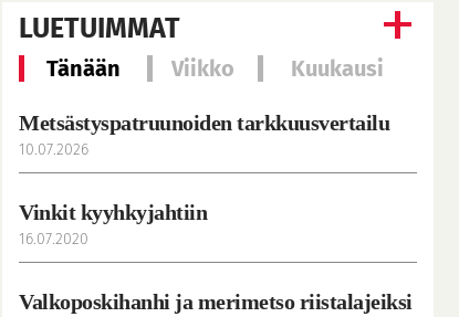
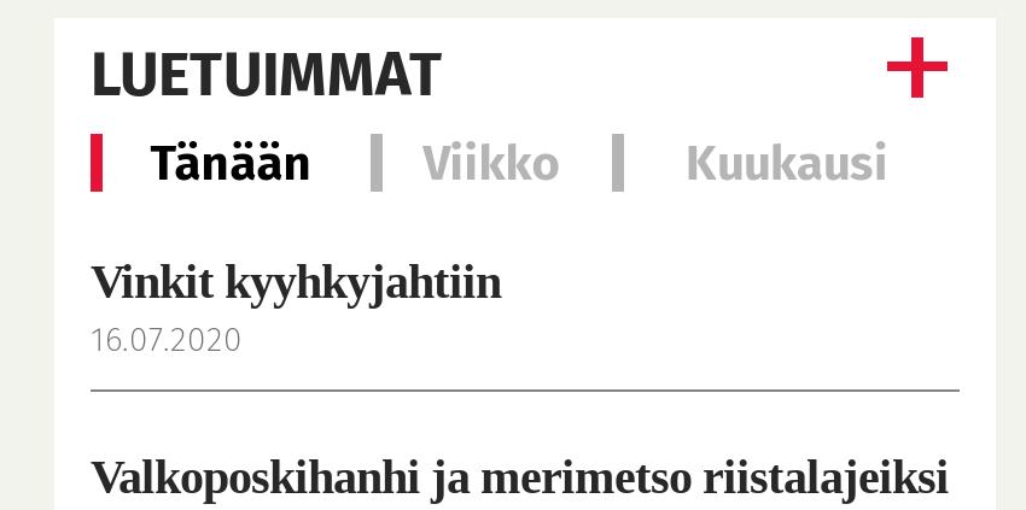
- Metsästyspatruunoiden tarkkuusvertailu
- 10.07.2026
